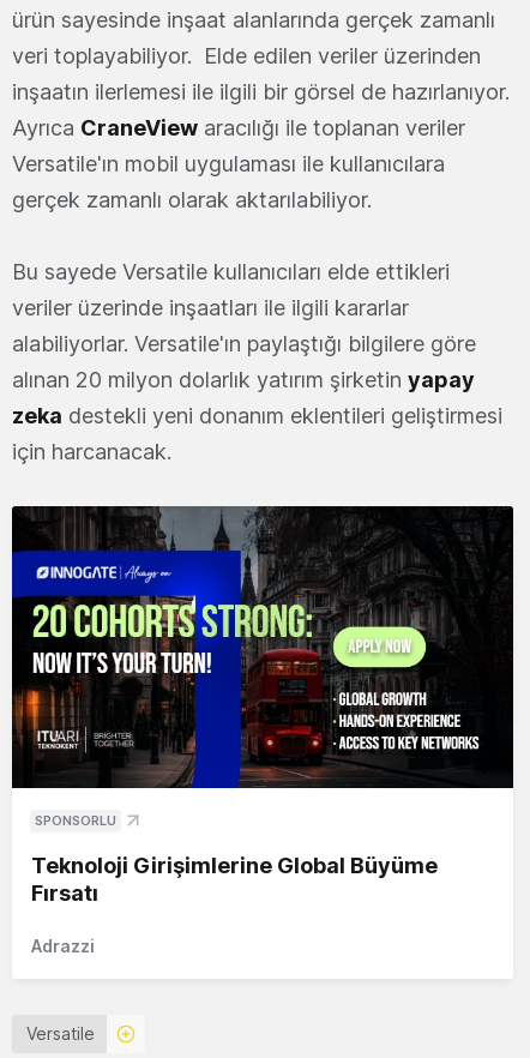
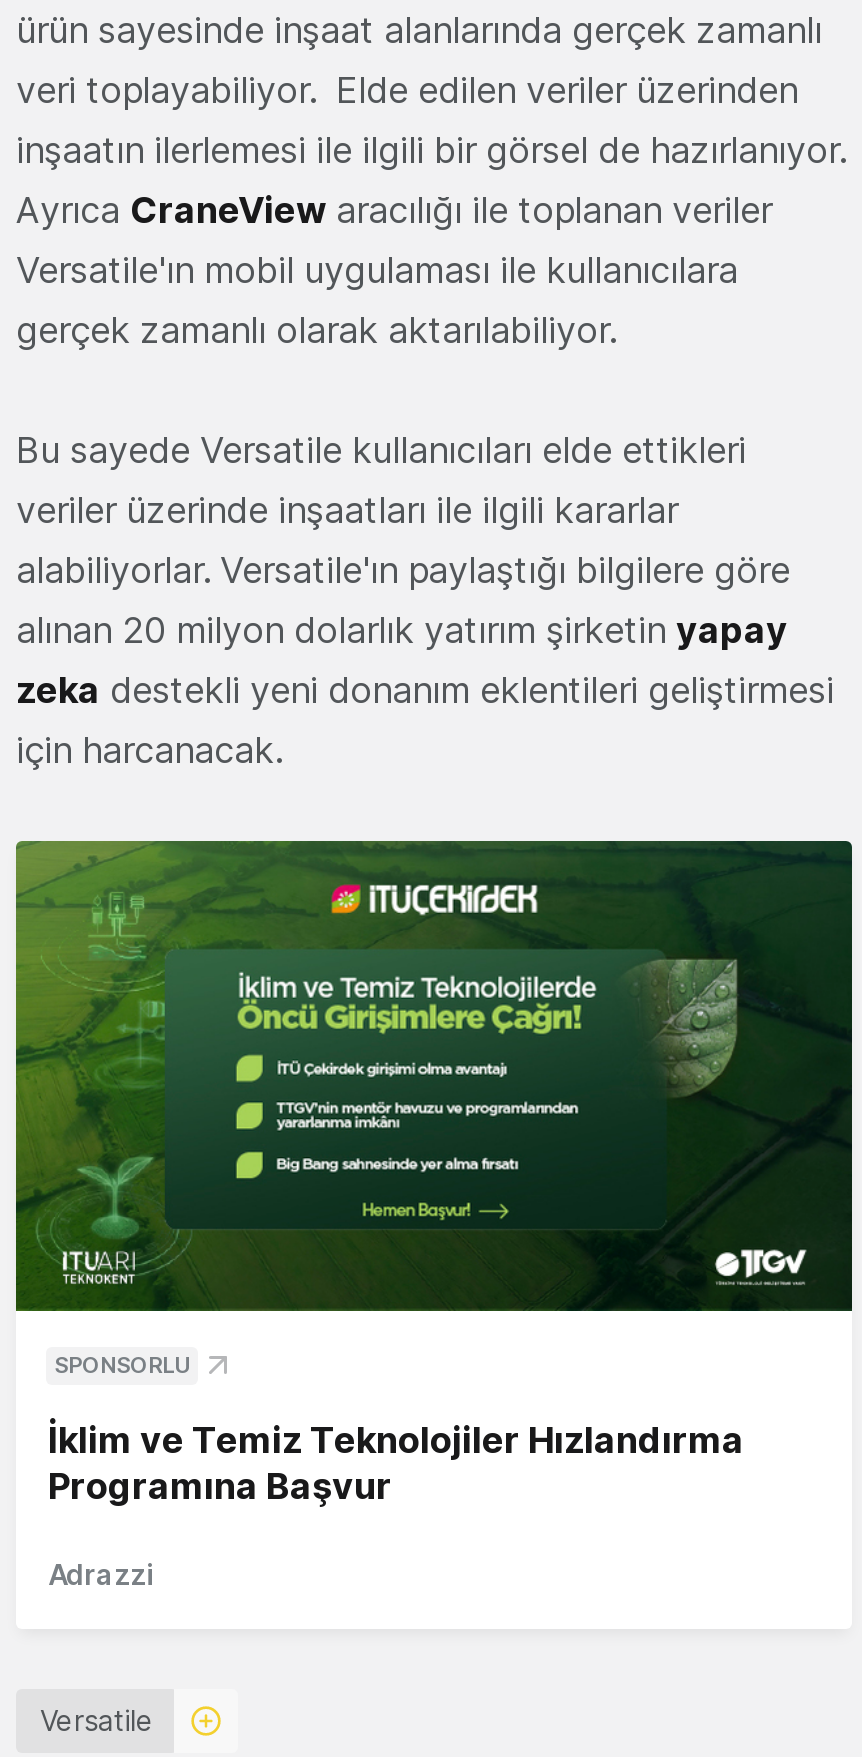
- [image]
+ [image]

- Teknoloji Girişimlerine Global Büyüme
- Fırsatı
+ İklim ve Temiz Teknolojiler Hızlandırma
+ Programına Başvur
